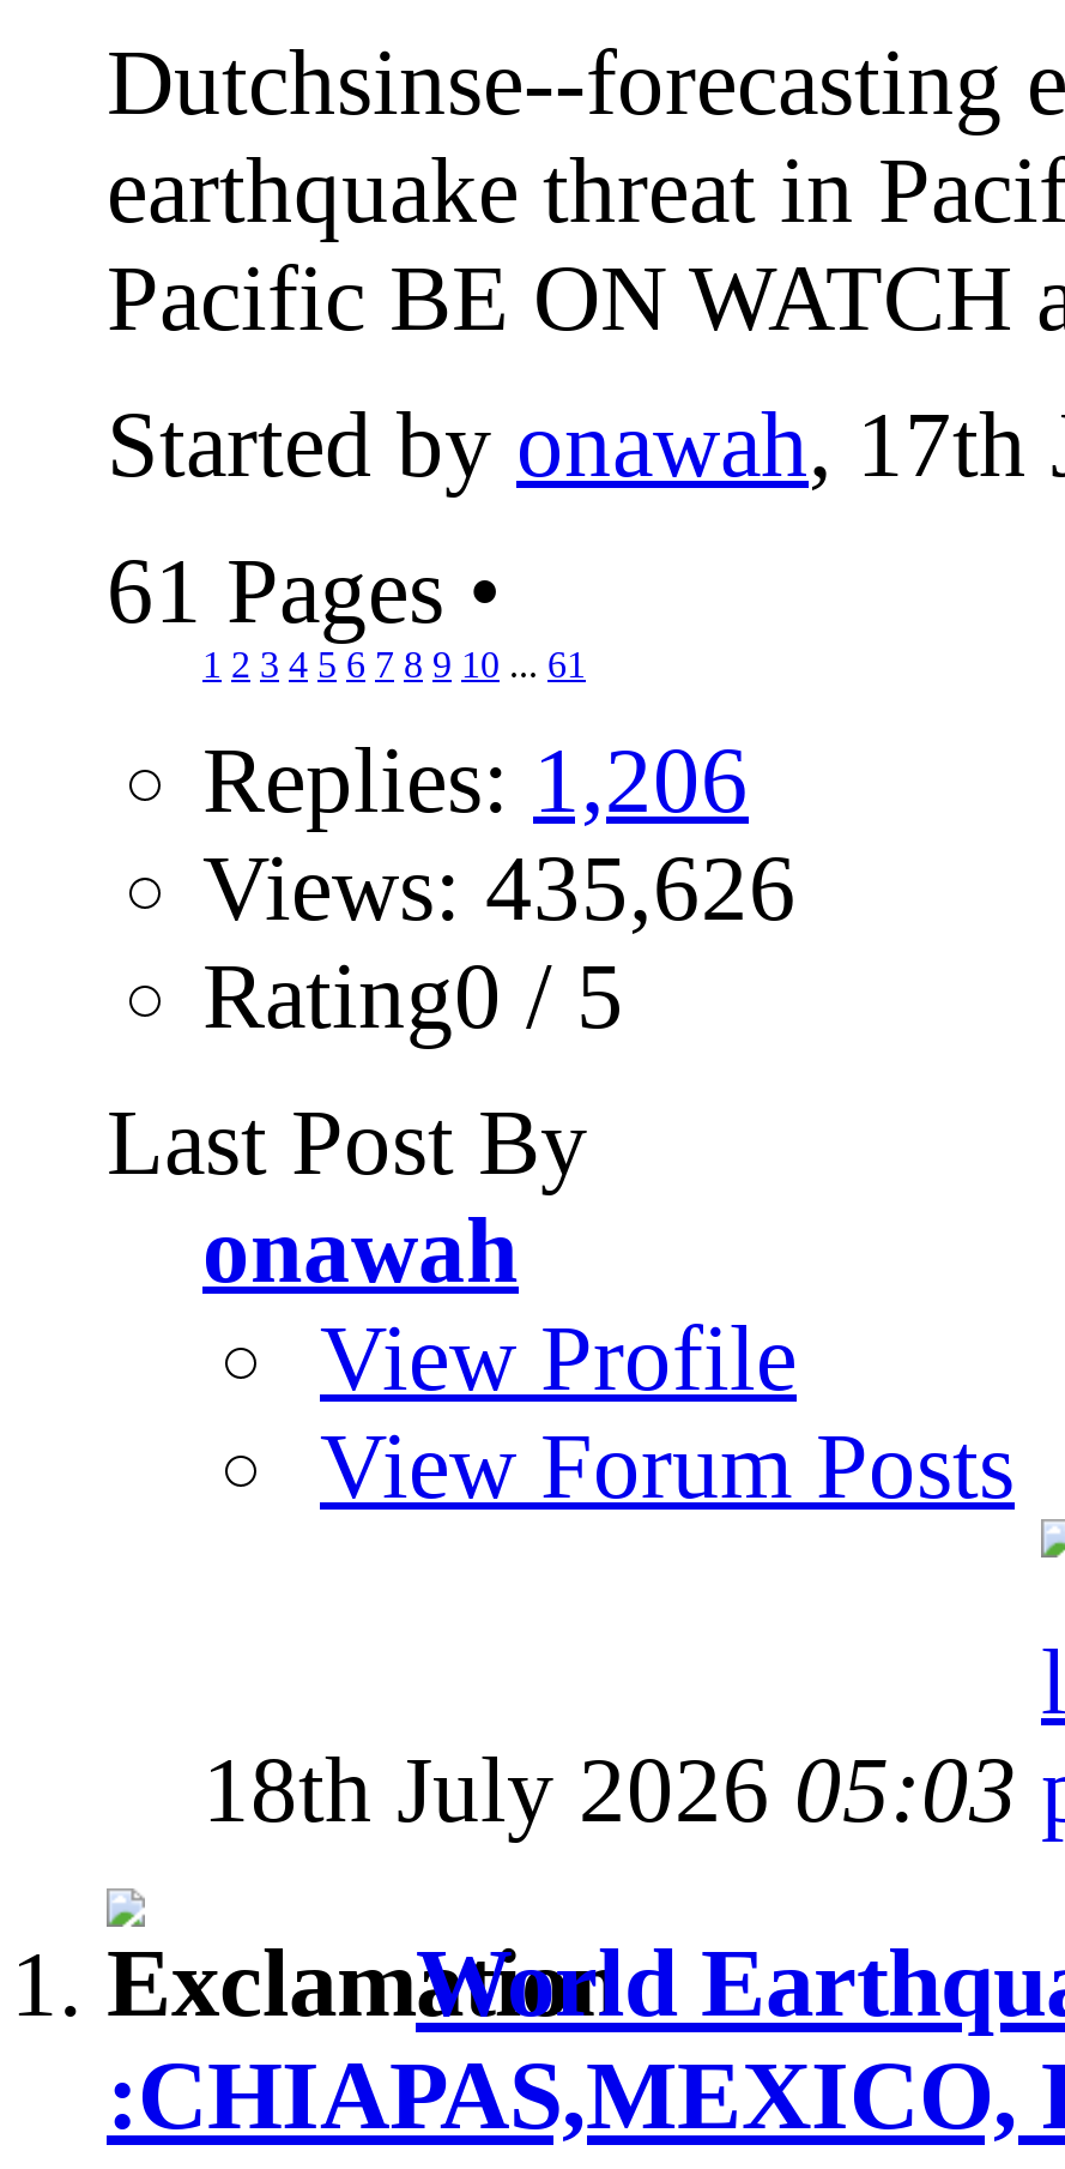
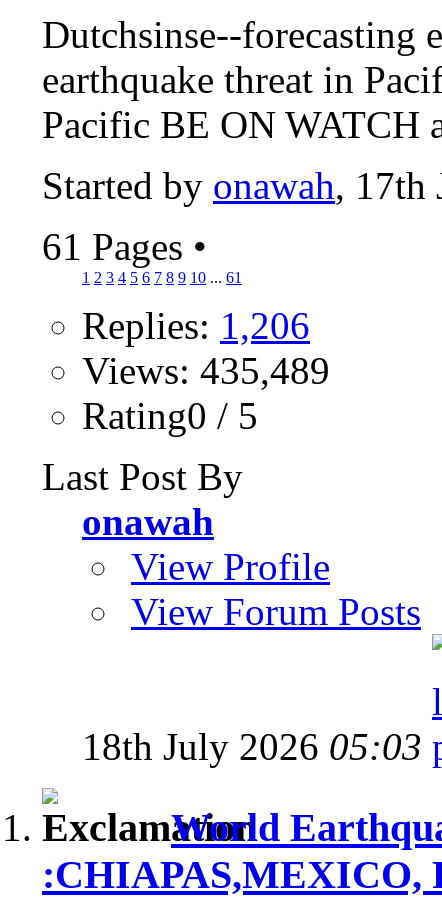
- Views: 435,626
+ Views: 435,489
